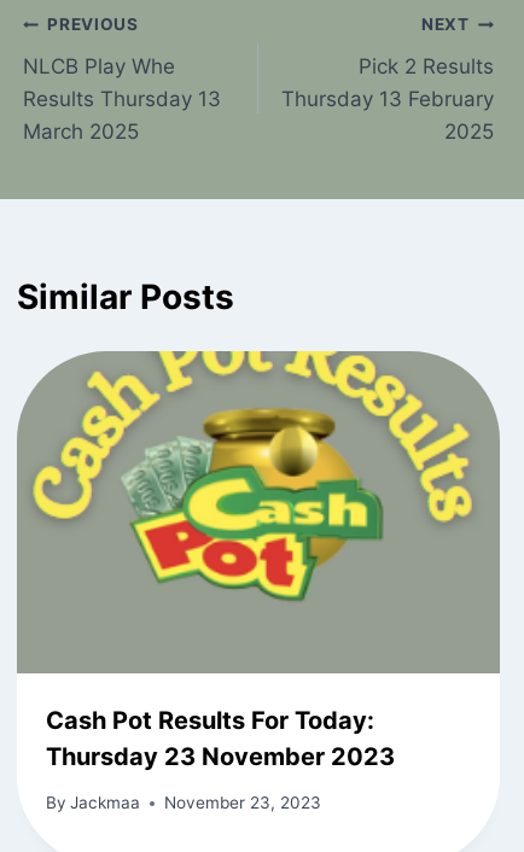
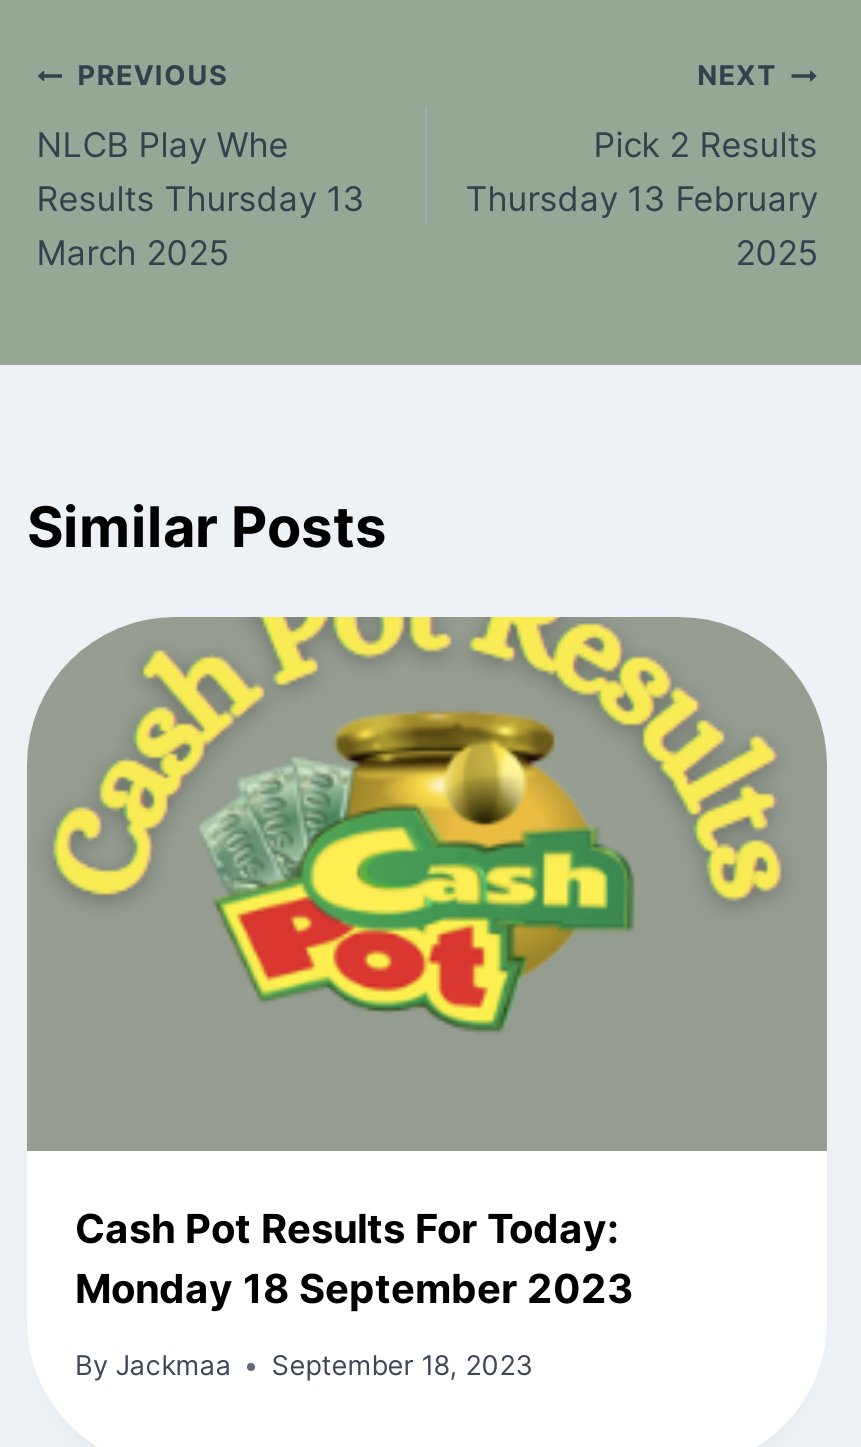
- Thursday 23 November 2023
+ Monday 18 September 2023

- By Jackmaa November 23, 2023
+ By Jackmaa September 18, 2023
